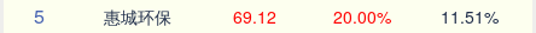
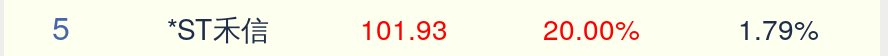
- 惠城环保
- 69.12
+ *ST禾信
+ 101.93

- 11.51%
+ 1.79%
